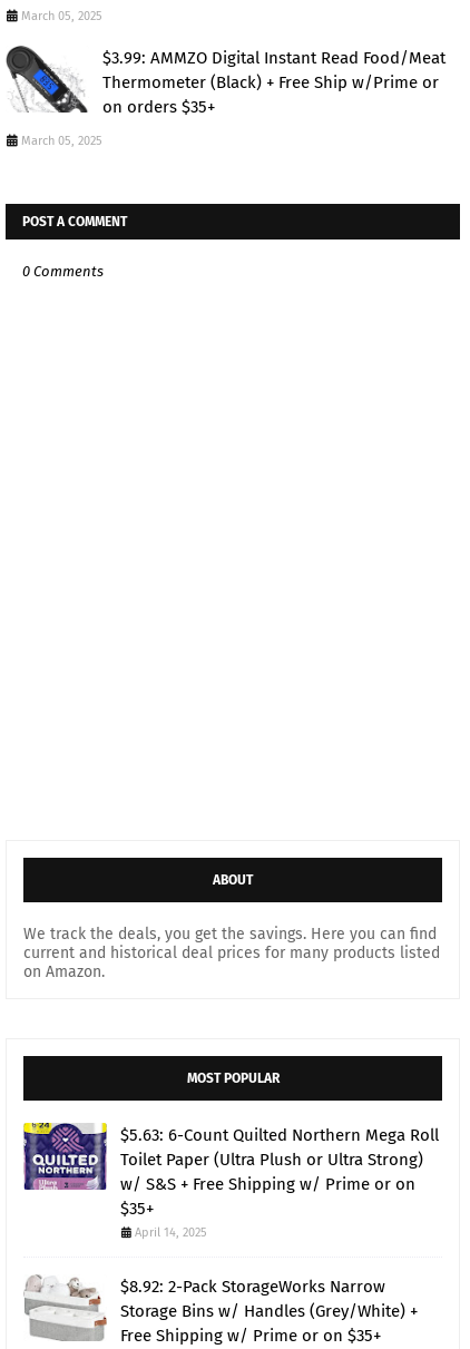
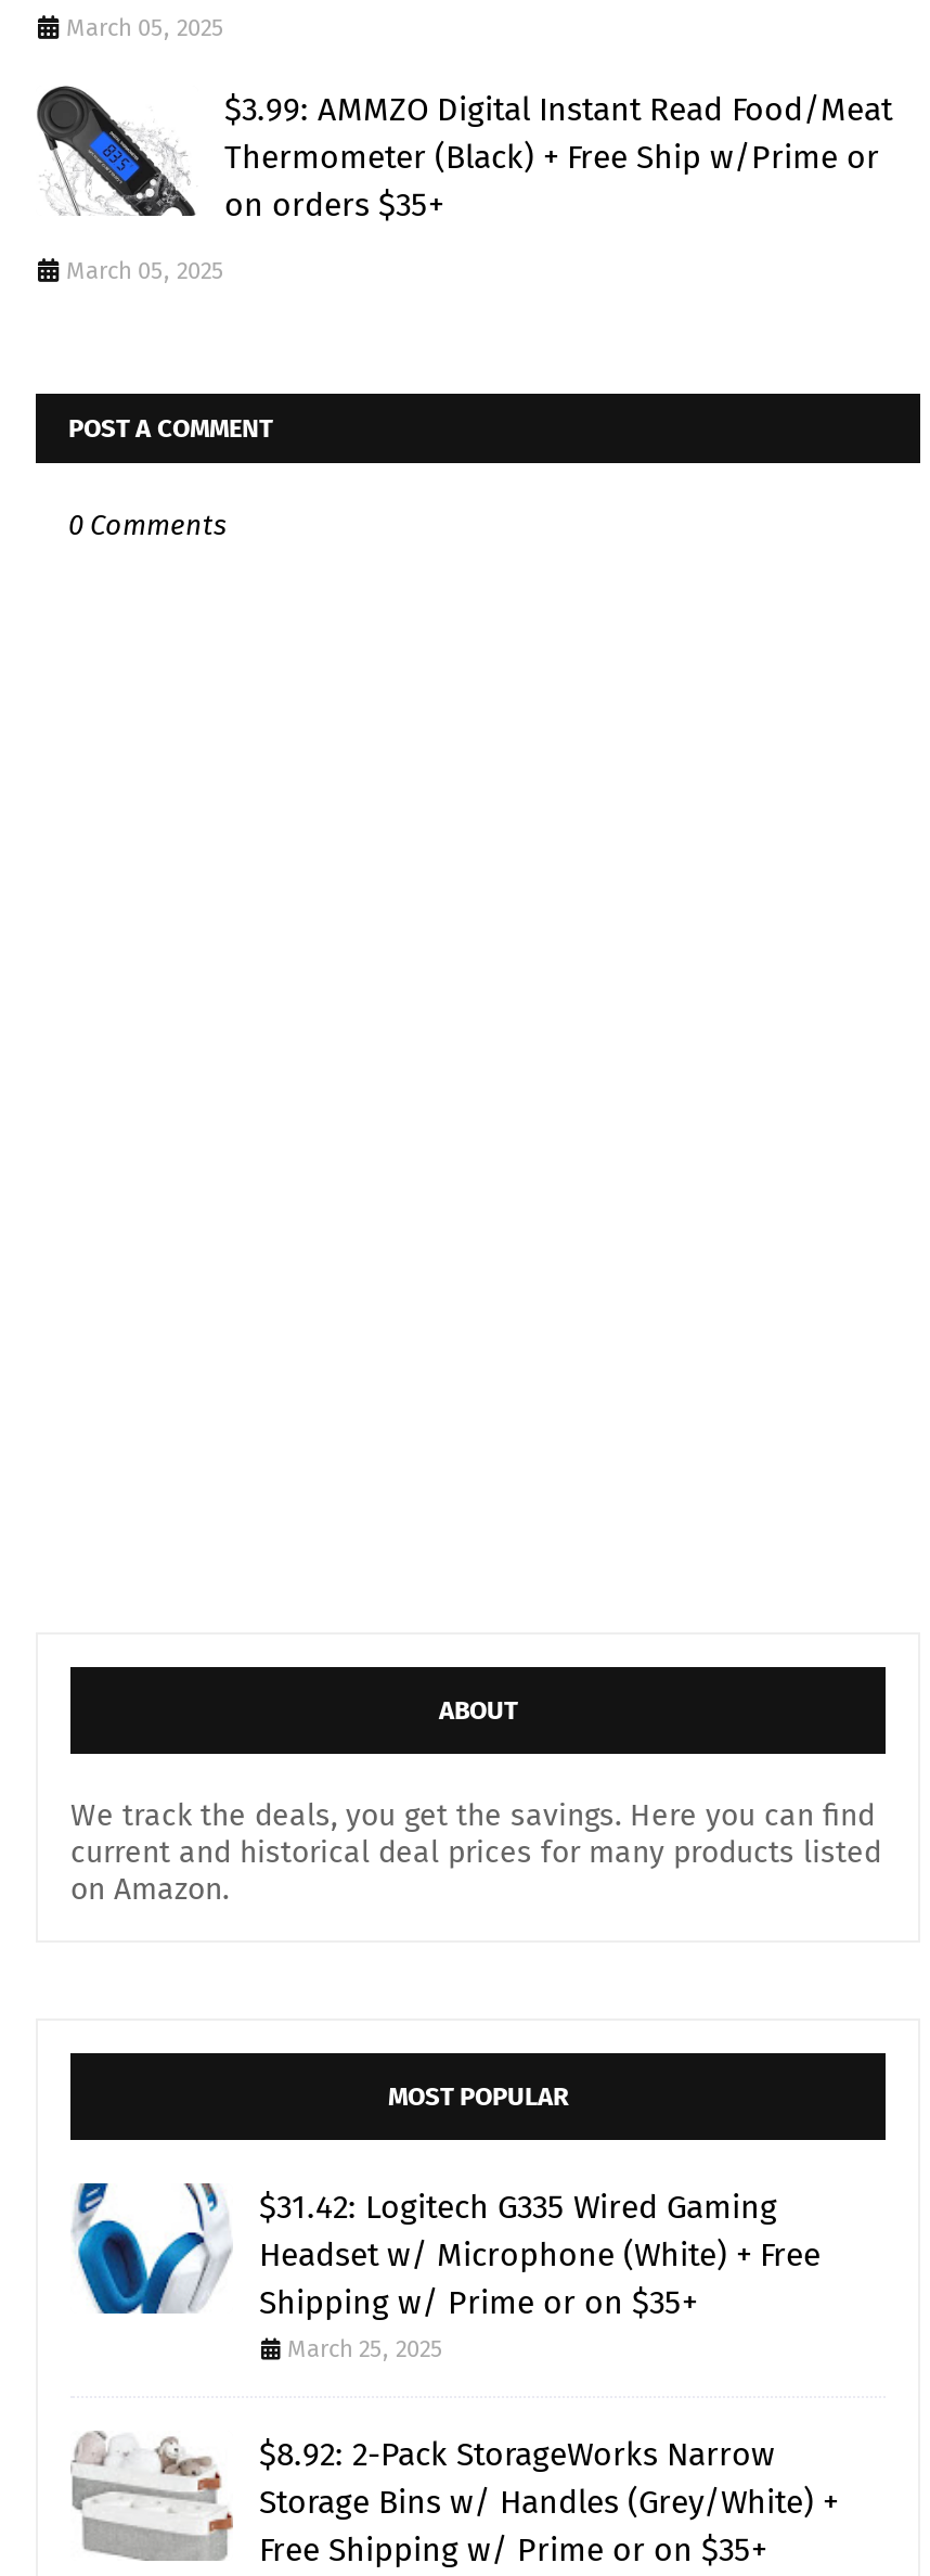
- [image]
- $5.63: 6-Count Quilted Northern Mega Roll
- Toilet Paper (Ultra Plush or Ultra Strong)
- w/ S&S + Free Shipping w/ Prime or on
- $35+
- April 14, 2025
+ [image]
+ $31.42: Logitech G335 Wired Gaming
+ Headset w/ Microphone (White) + Free
+ Shipping w/ Prime or on $35+
+ March 25, 2025
